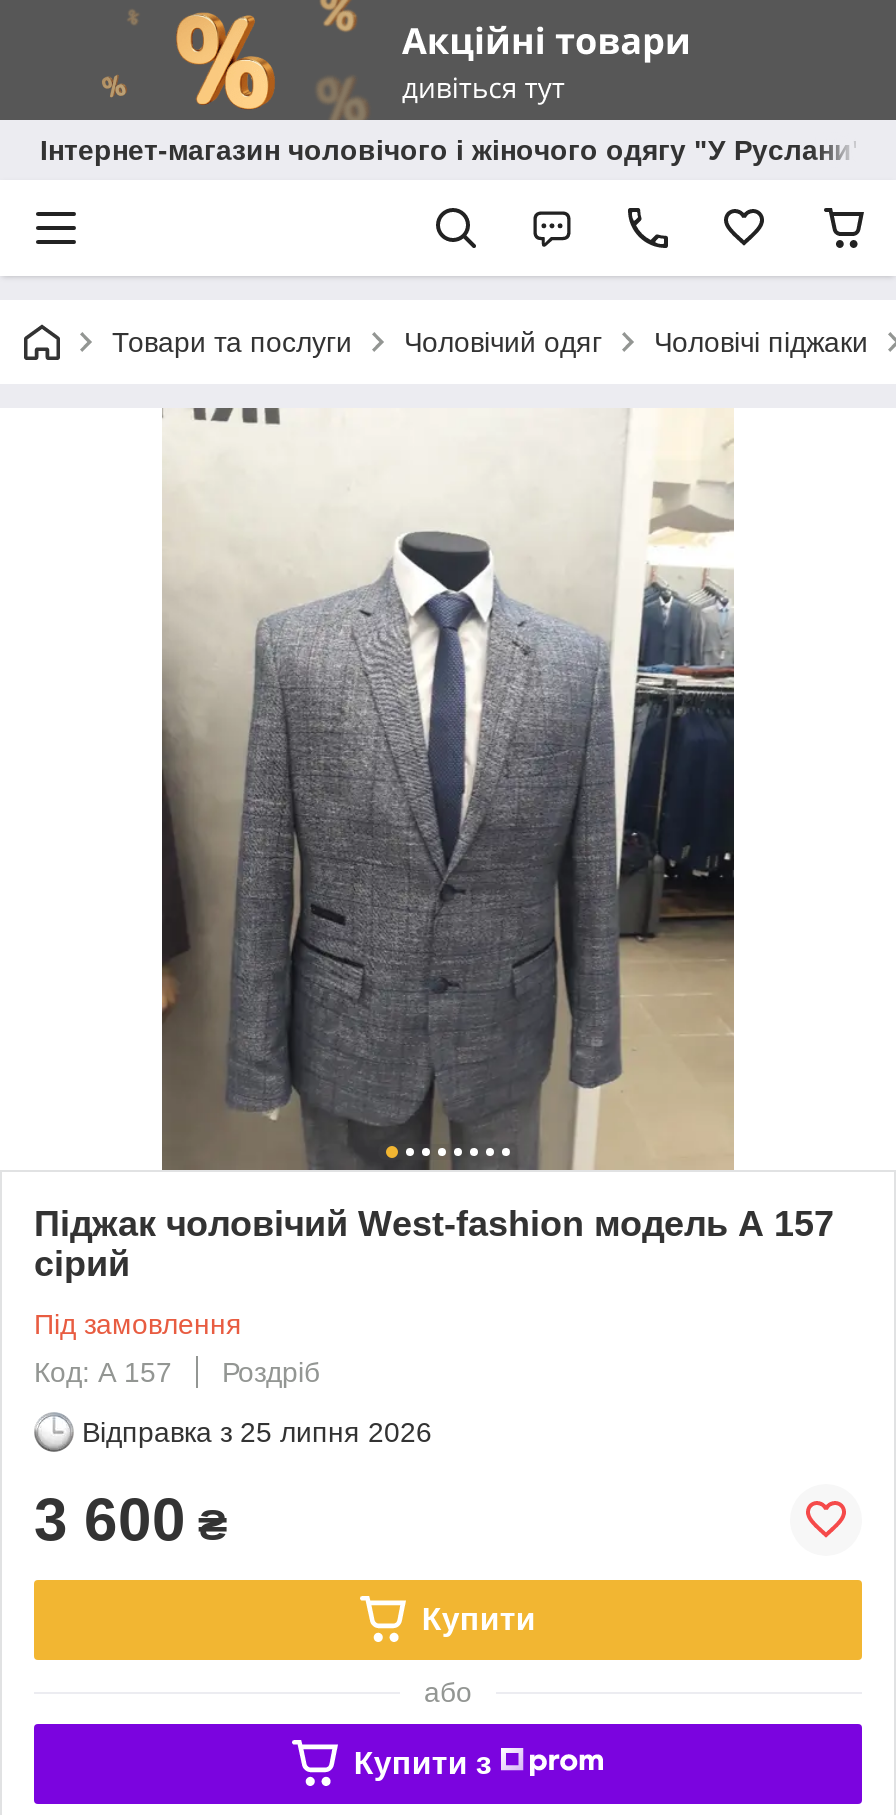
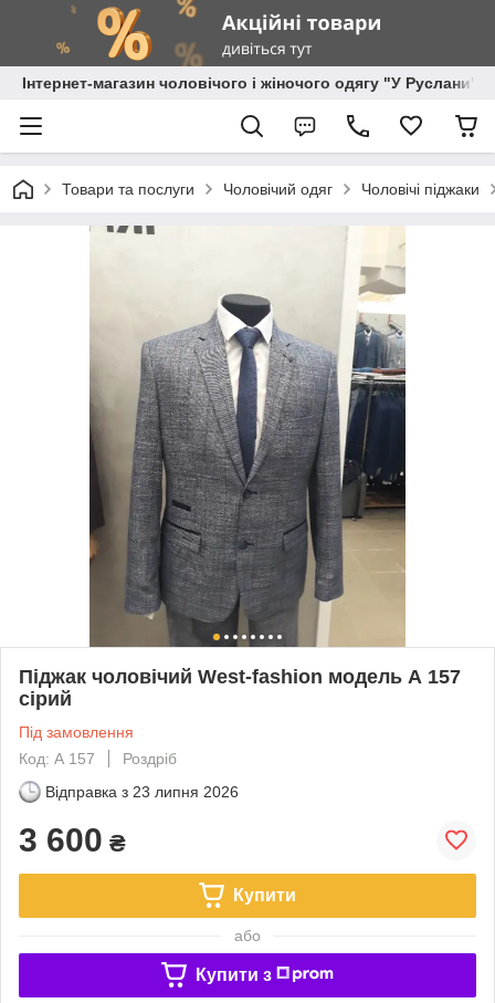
- Відправка з 25 липня 2026
+ Відправка з 23 липня 2026
